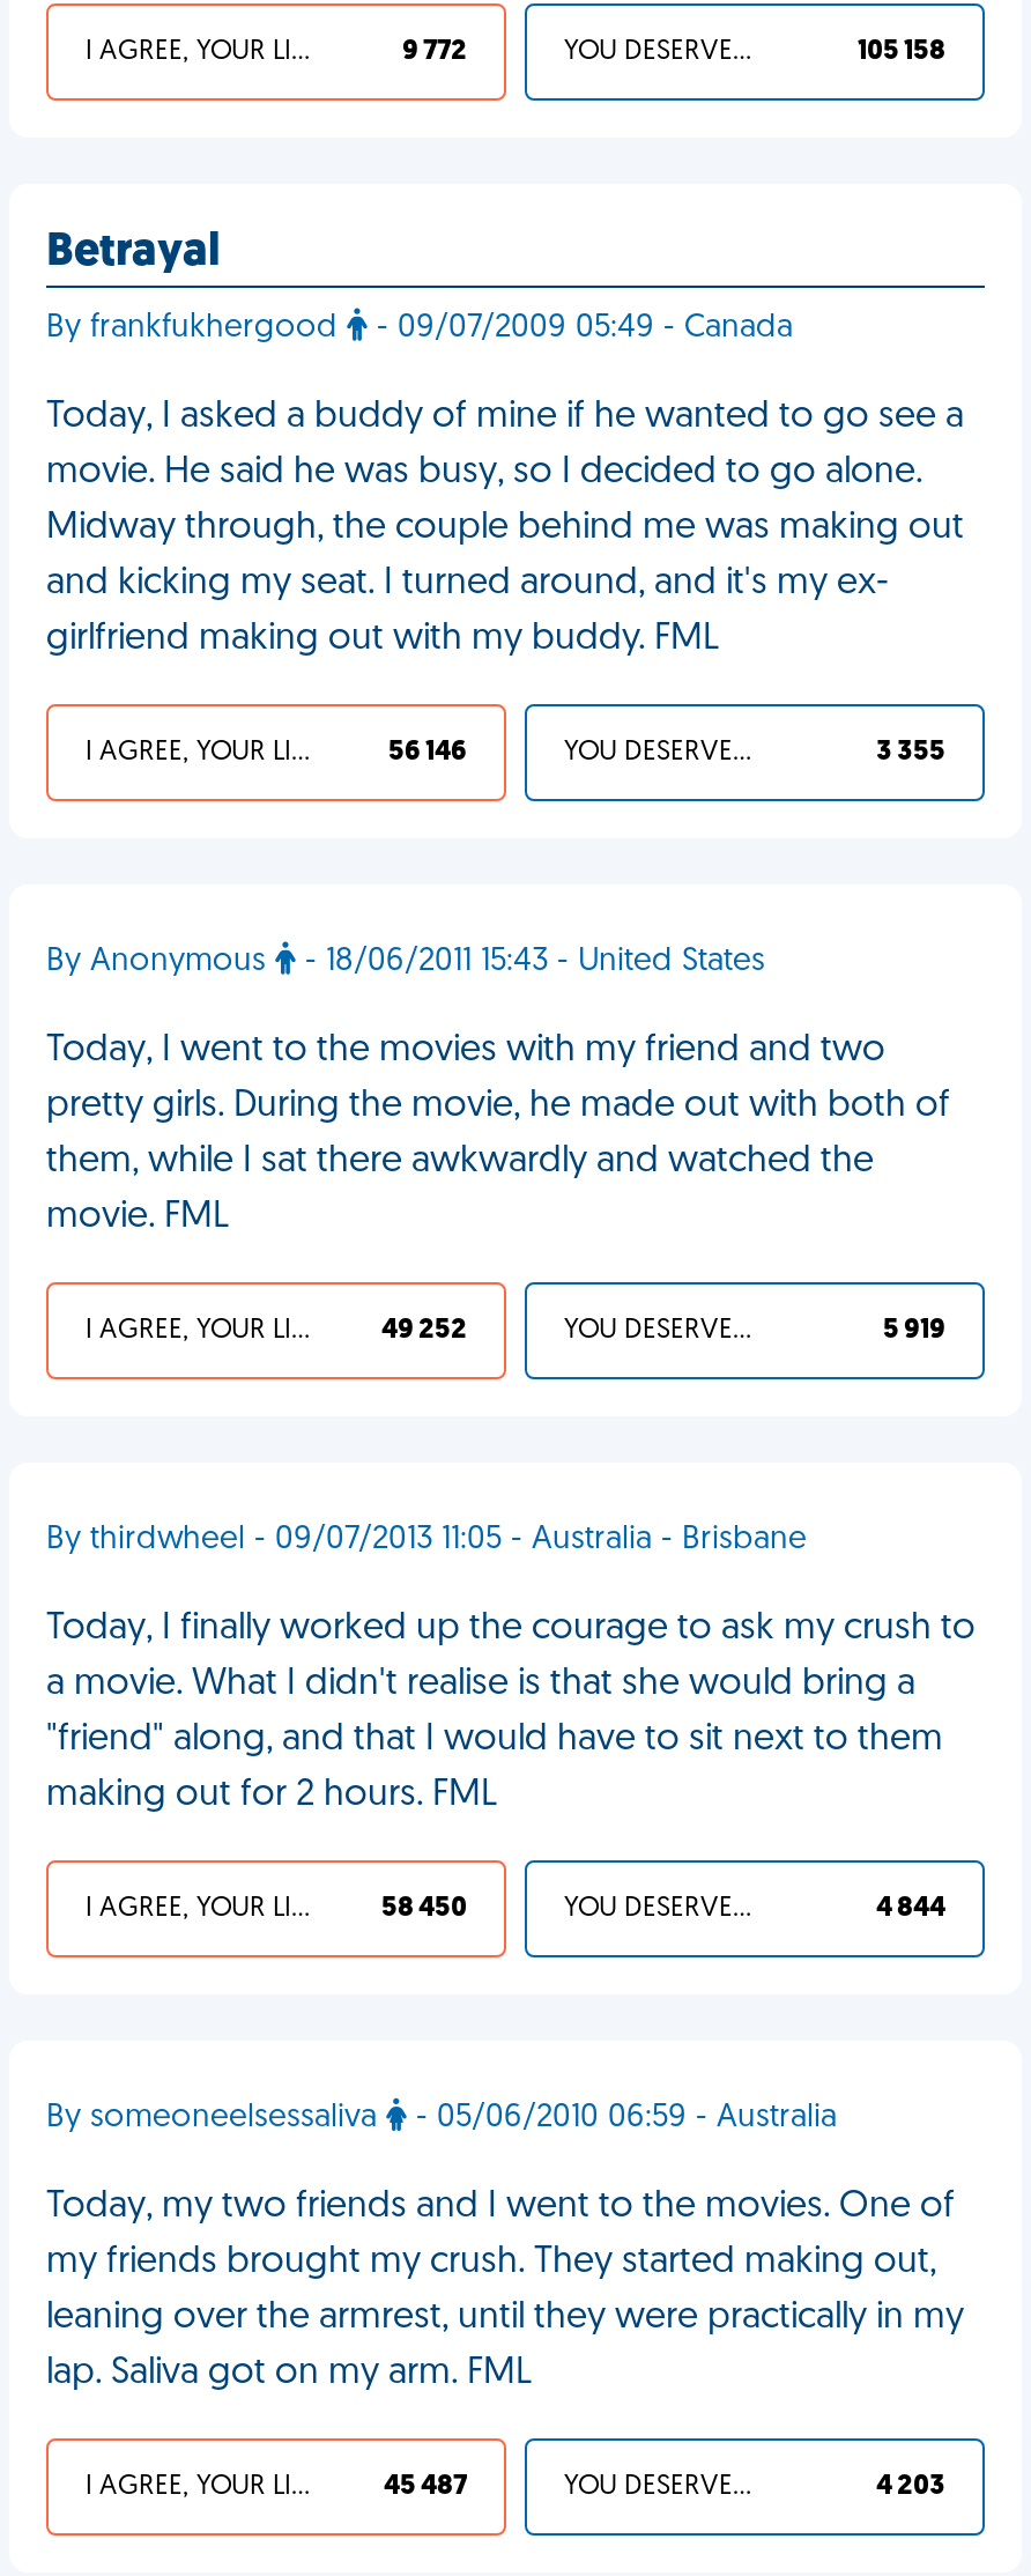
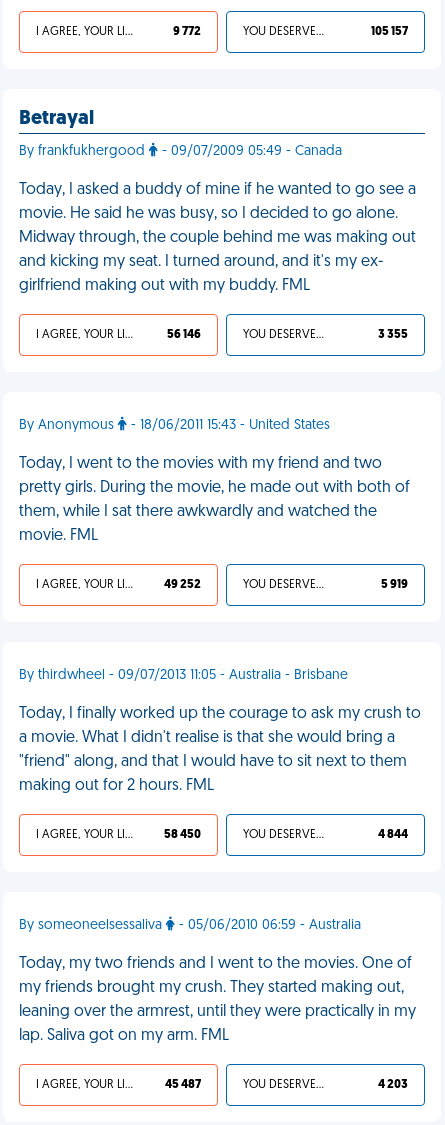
- 105 158
+ 105 157
